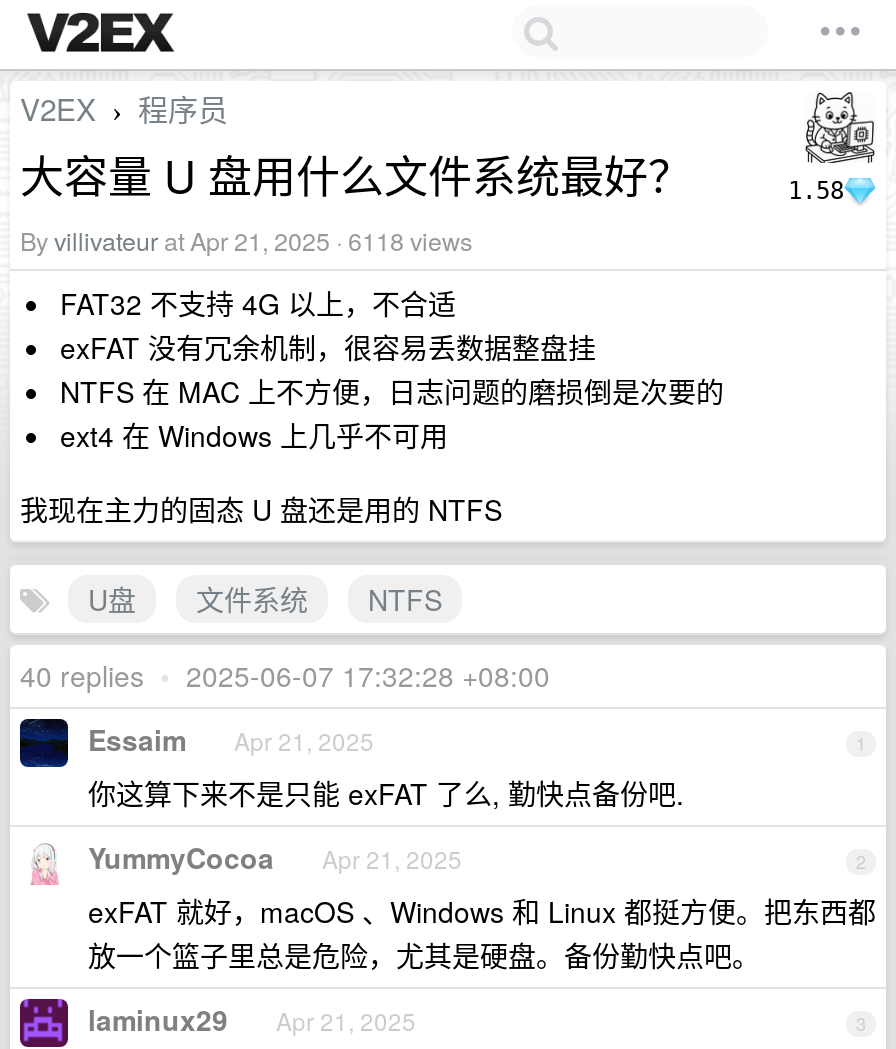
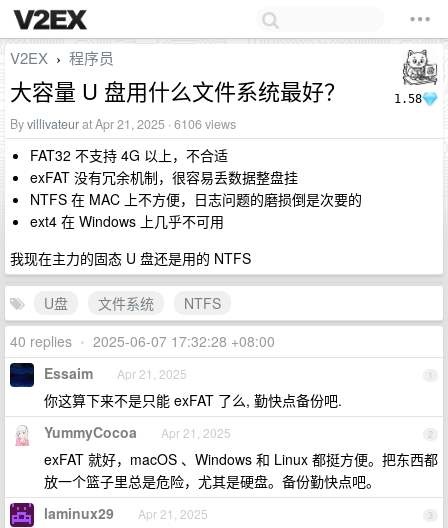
- Byvillivateur at Apr 21, 2025 · 6118 views
+ Byvillivateur at Apr 21, 2025 · 6106 views
